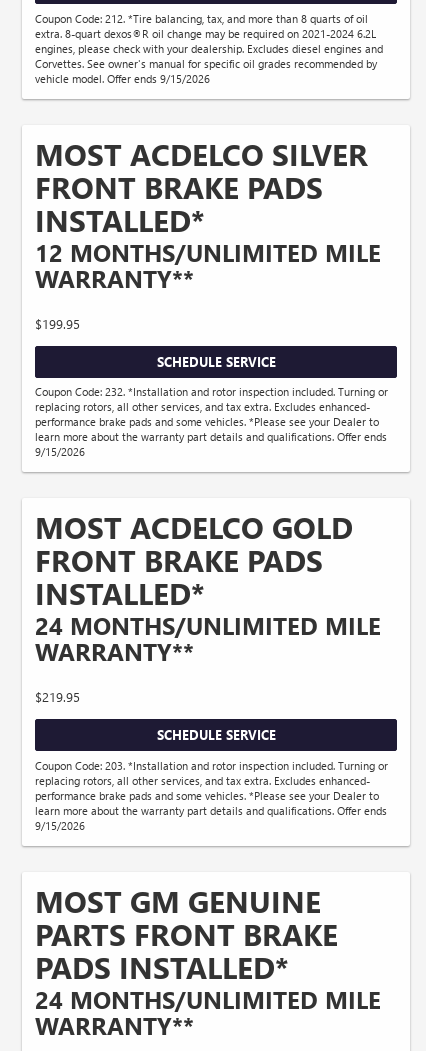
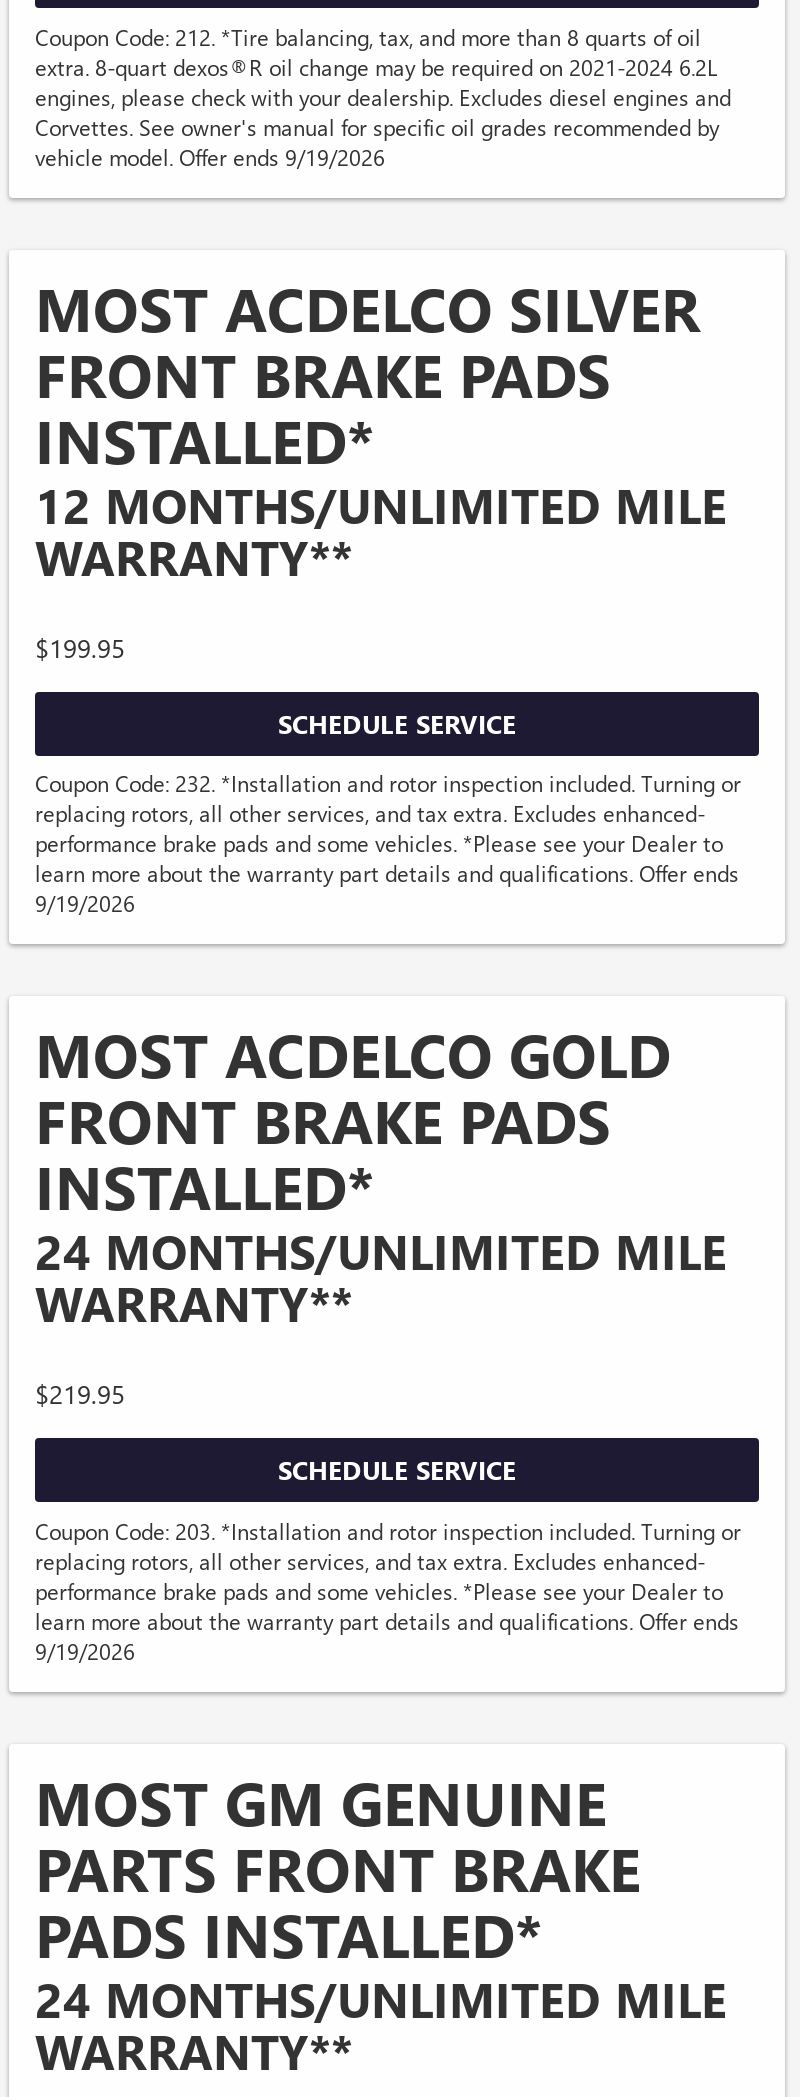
- vehicle model. Offer ends 9/15/2026
+ vehicle model. Offer ends 9/19/2026

- 9/15/2026
+ 9/19/2026

- 9/15/2026
+ 9/19/2026
